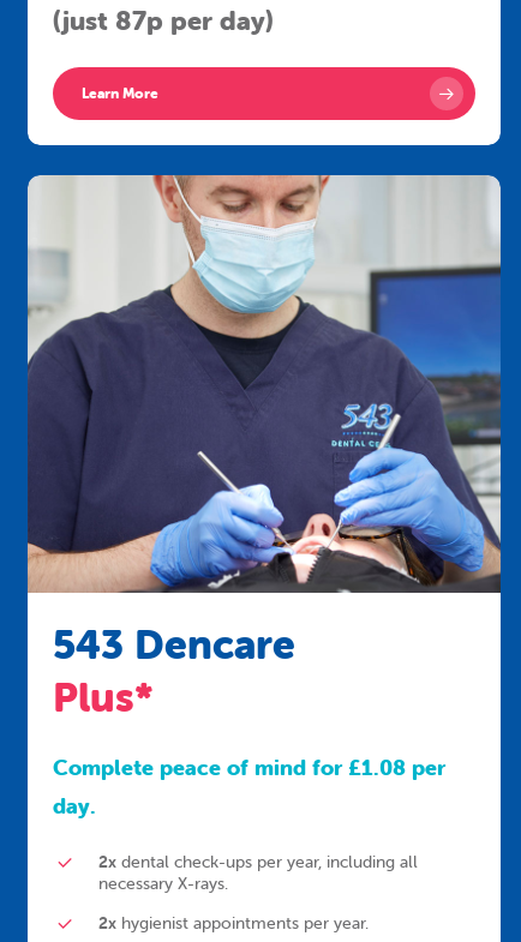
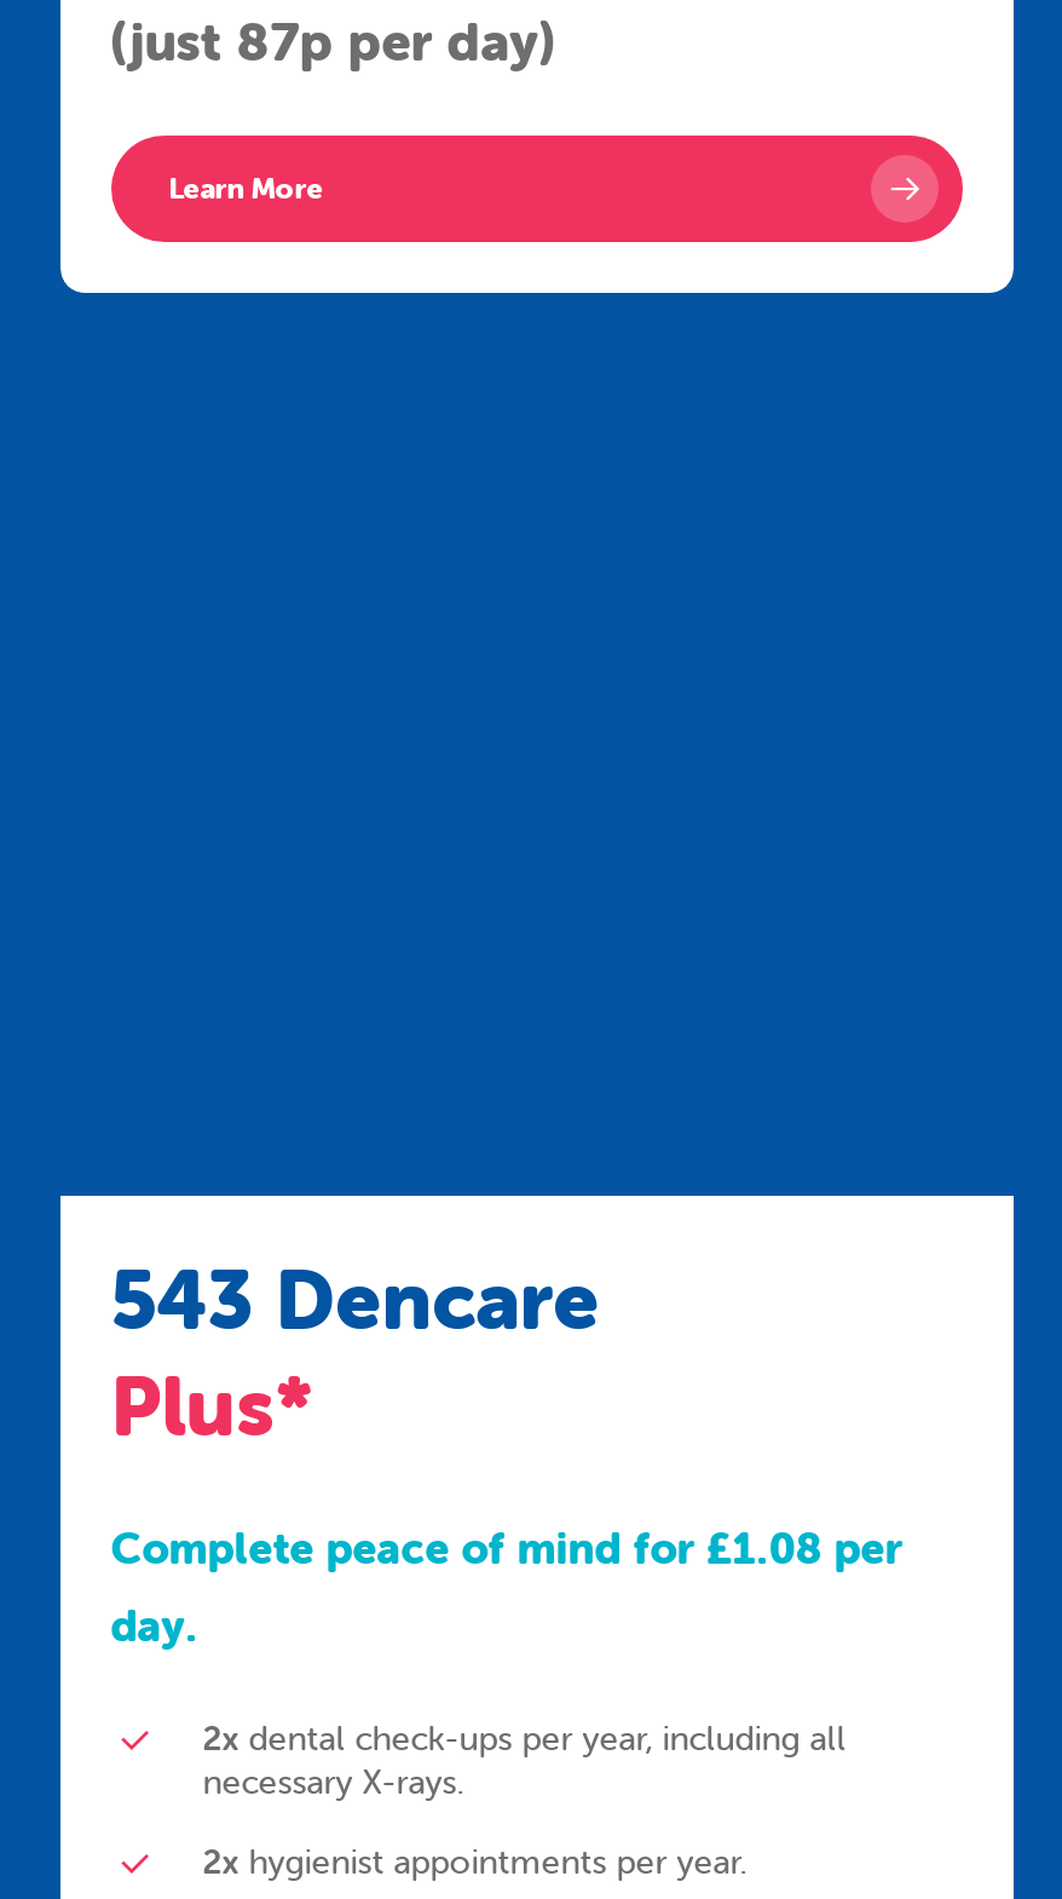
- [image]
